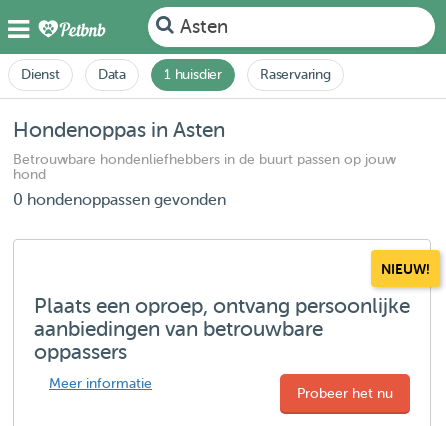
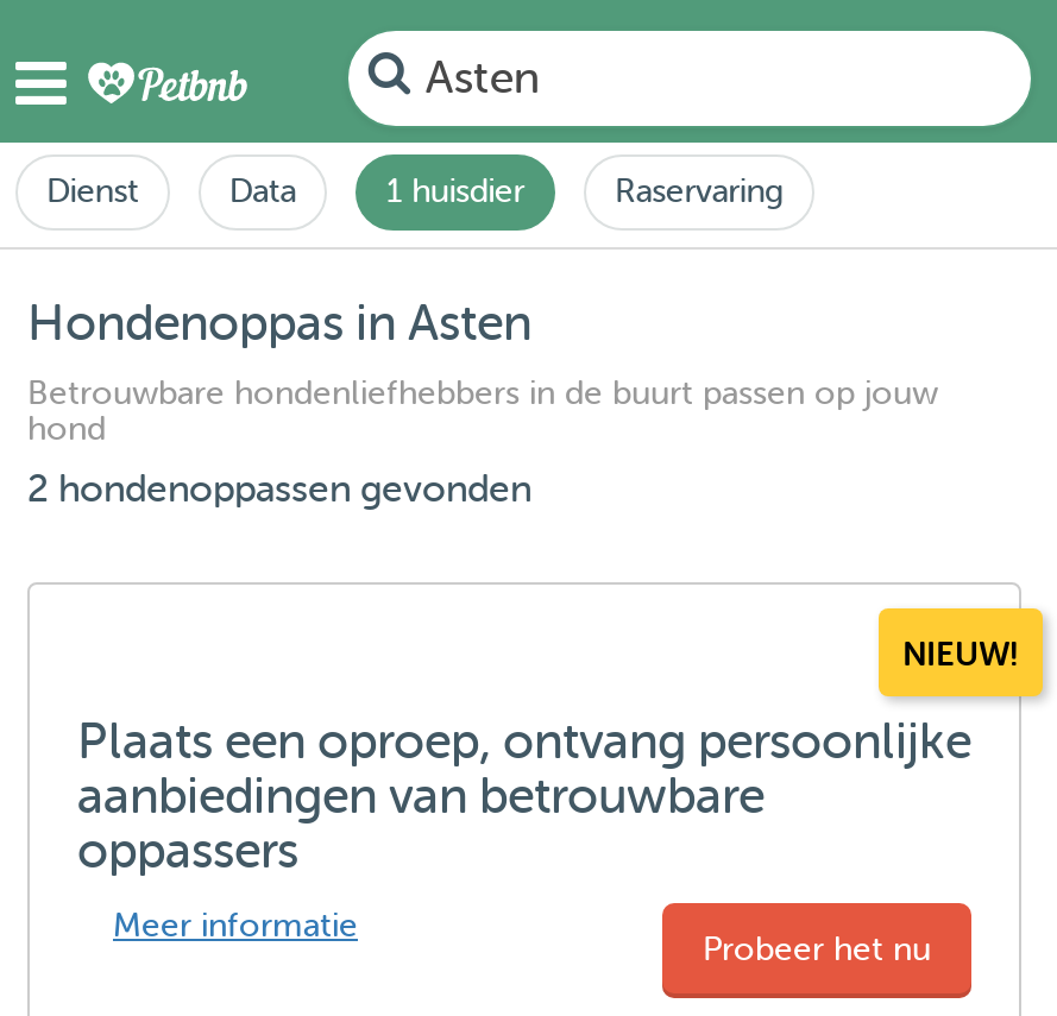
- 0 hondenoppassen gevonden
+ 2 hondenoppassen gevonden
